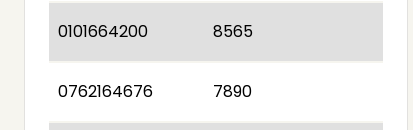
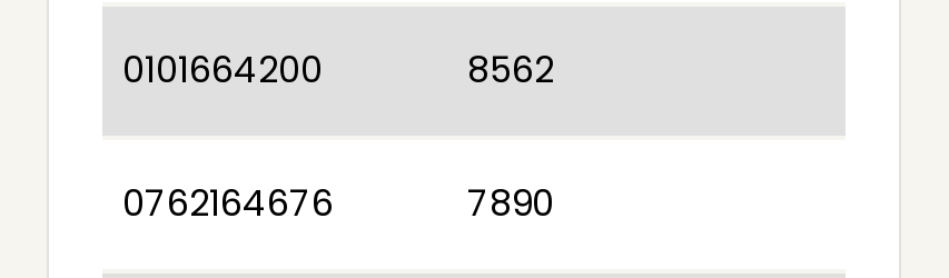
- 8565
+ 8562
